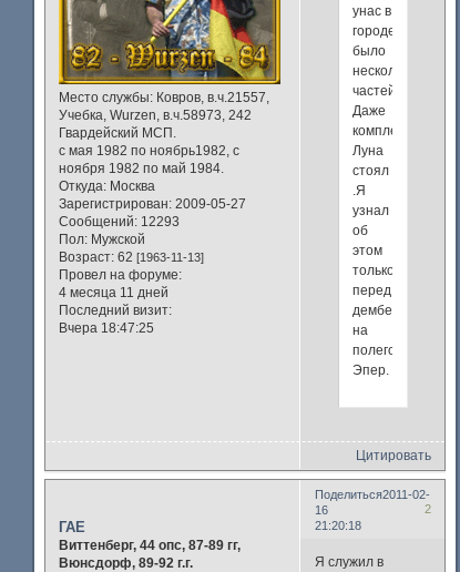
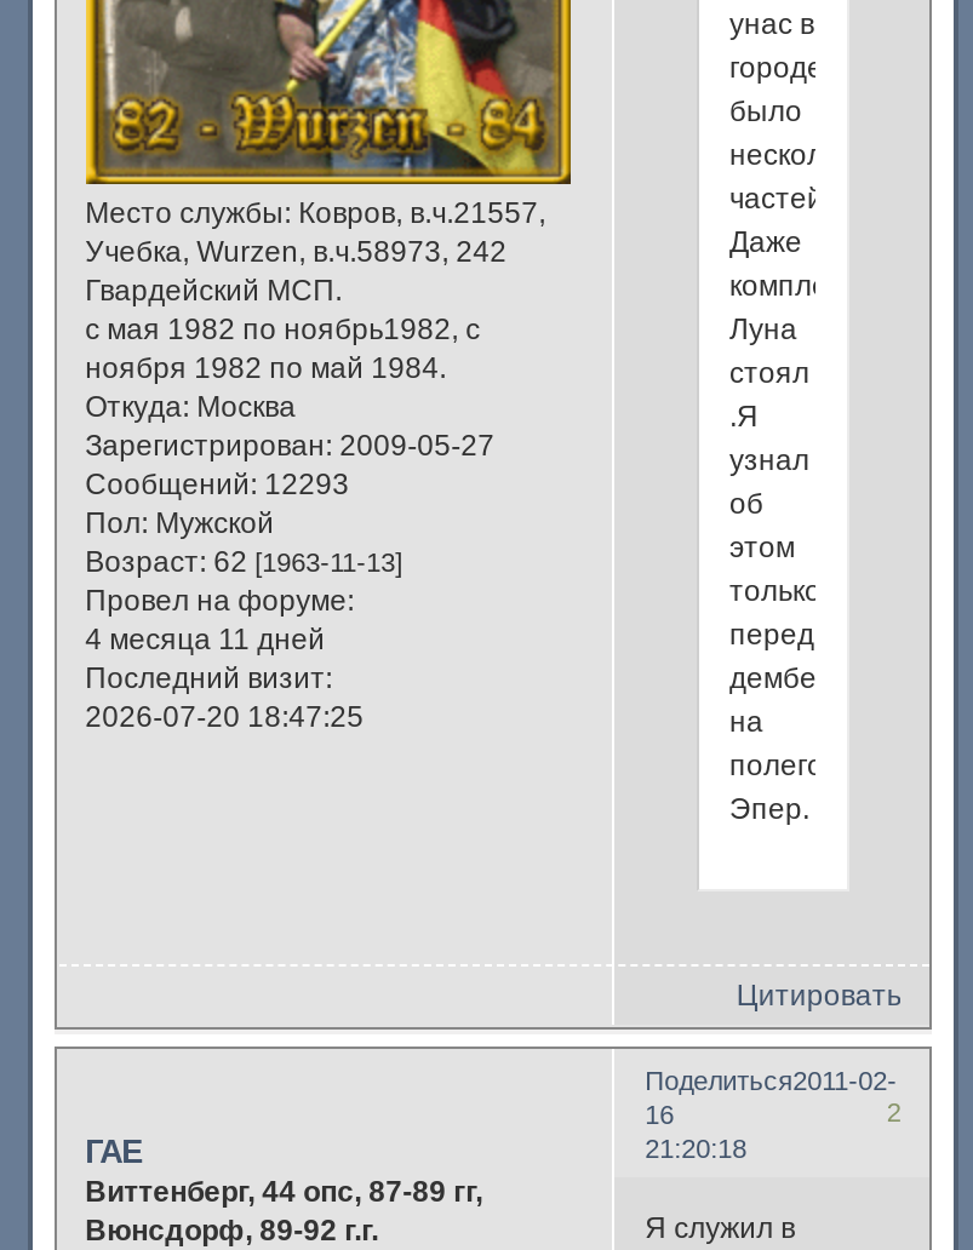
- Вчера 18:47:25
+ 2026-07-20 18:47:25
